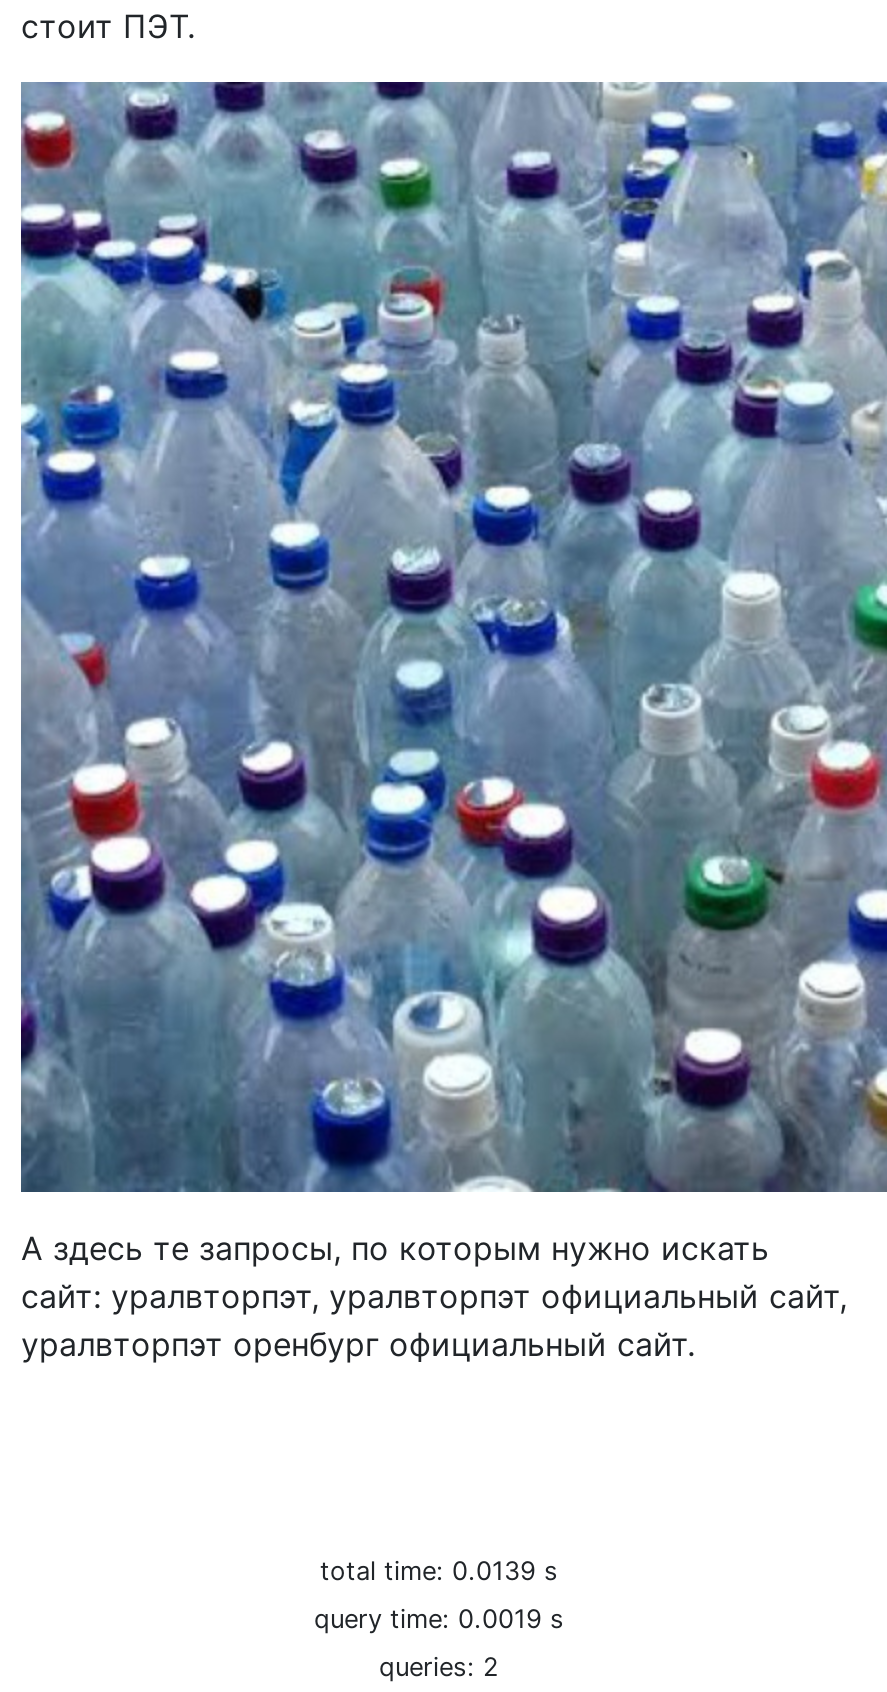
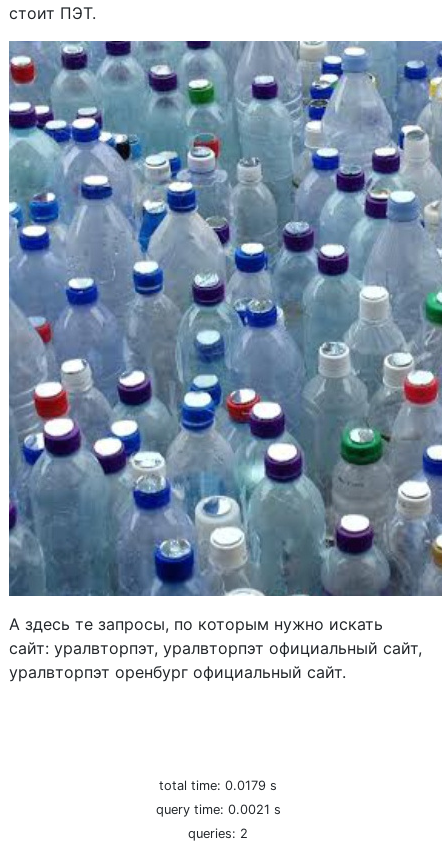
- total time: 0.0139 s
+ total time: 0.0179 s

- query time: 0.0019 s
+ query time: 0.0021 s
